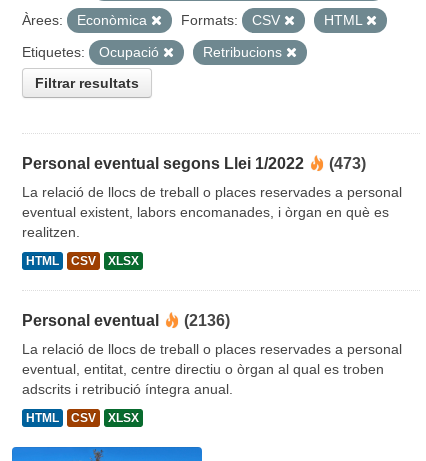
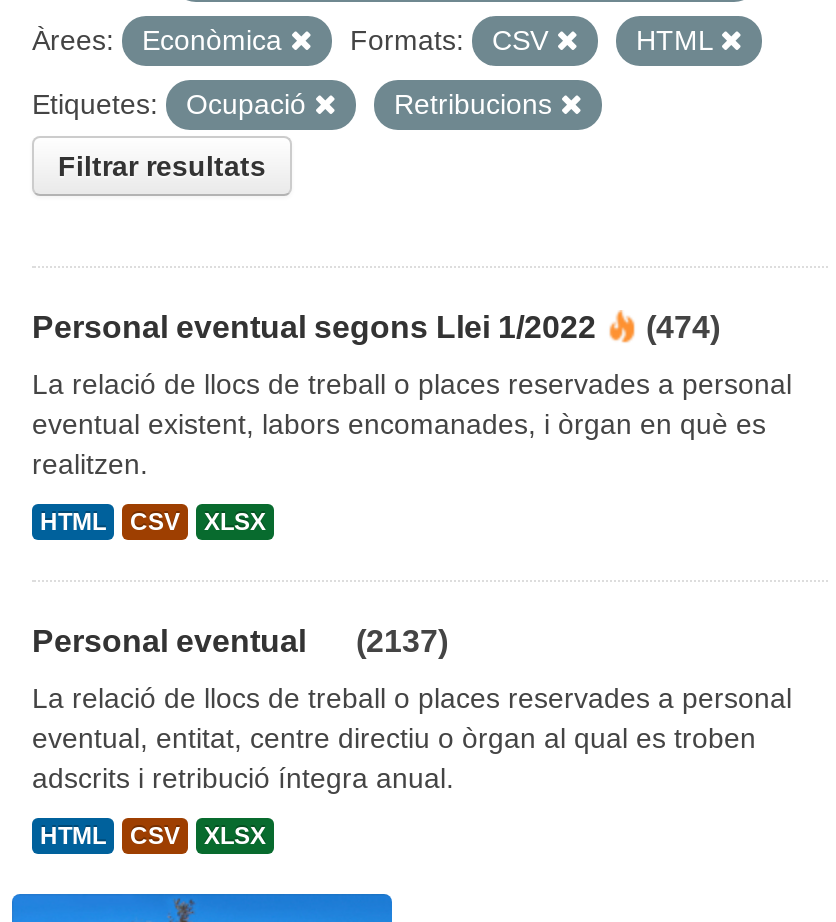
- Personal eventual segons Llei 1/2022 (473)
+ Personal eventual segons Llei 1/2022 (474)

- Personal eventual (2136)
+ Personal eventual (2137)
